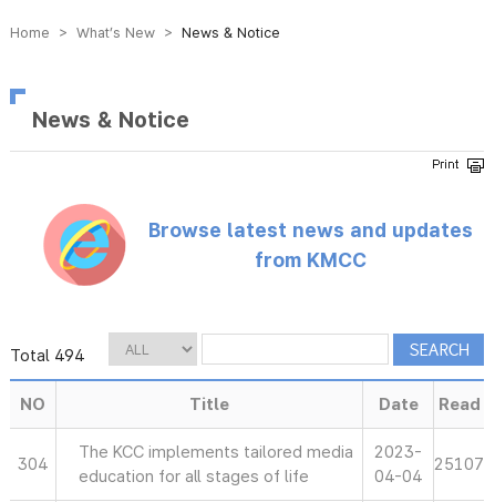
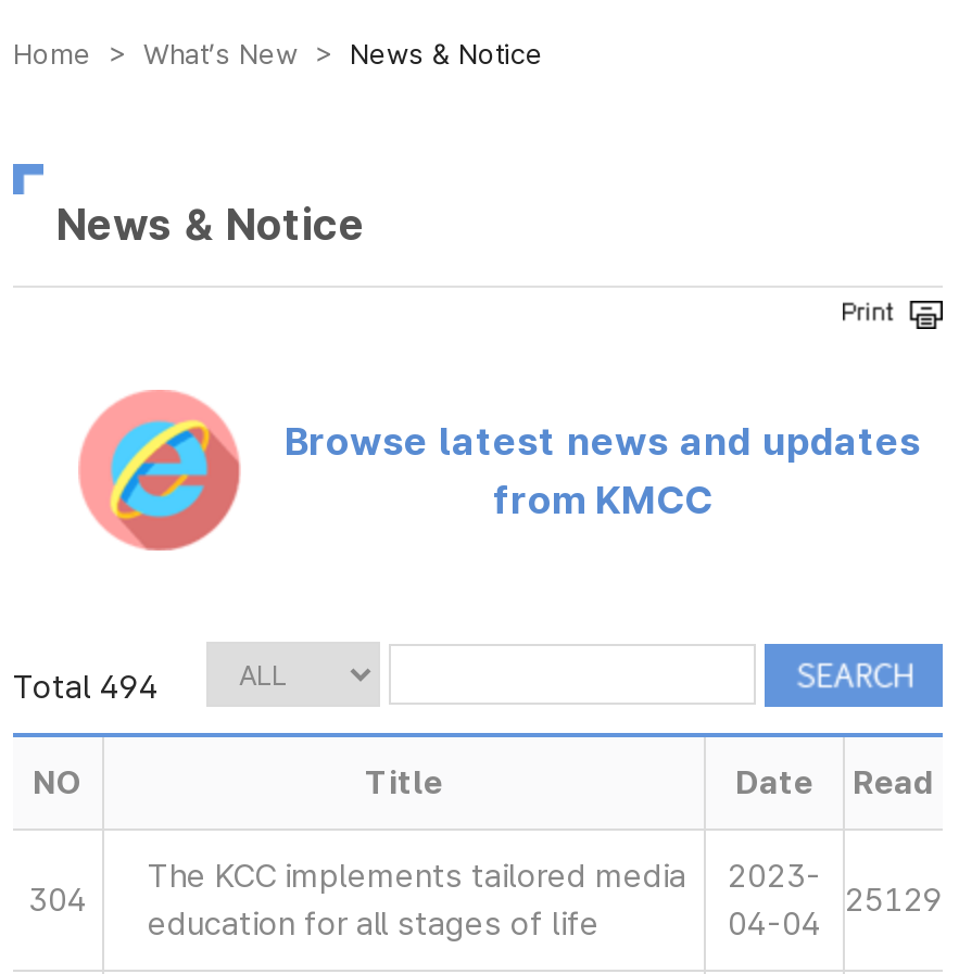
- 25107
+ 25129
